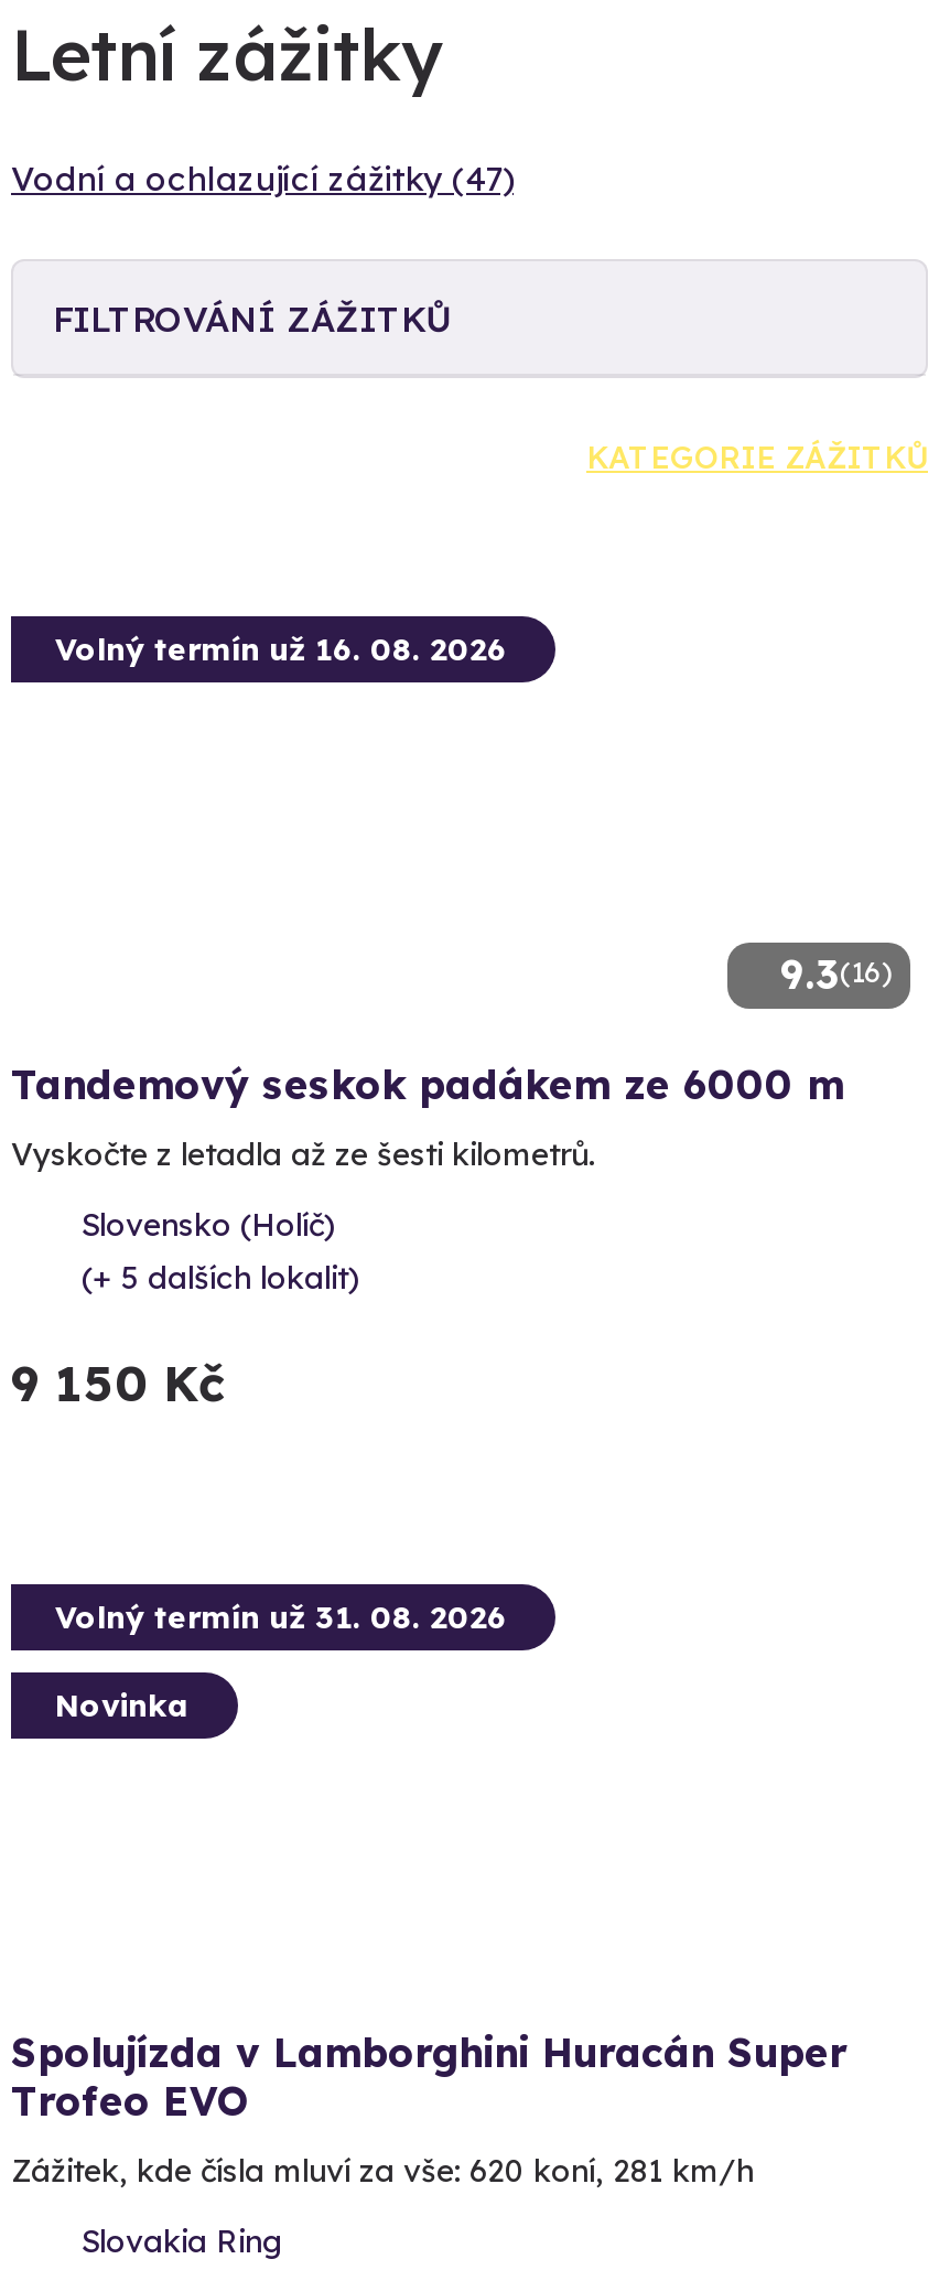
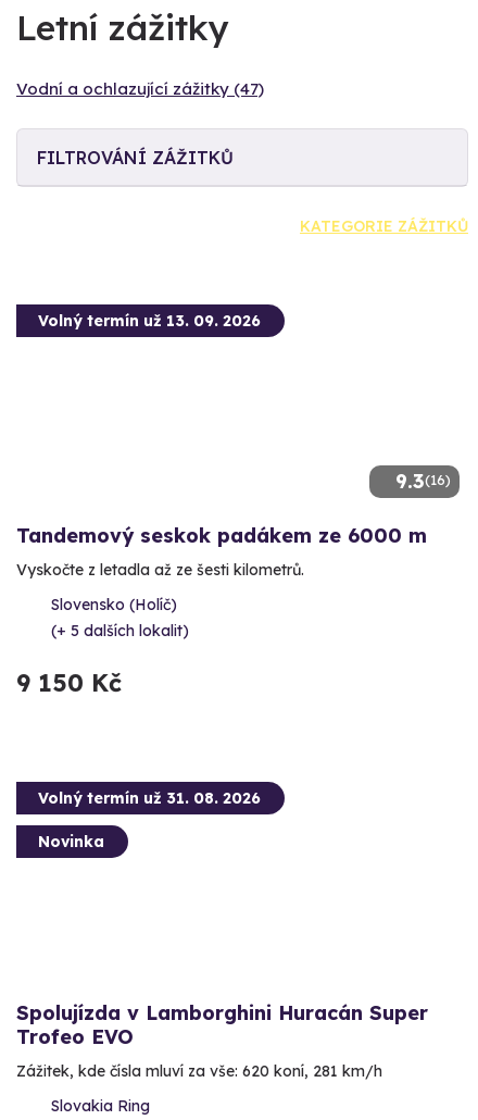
- Volný termín už 16. 08. 2026
+ Volný termín už 13. 09. 2026
